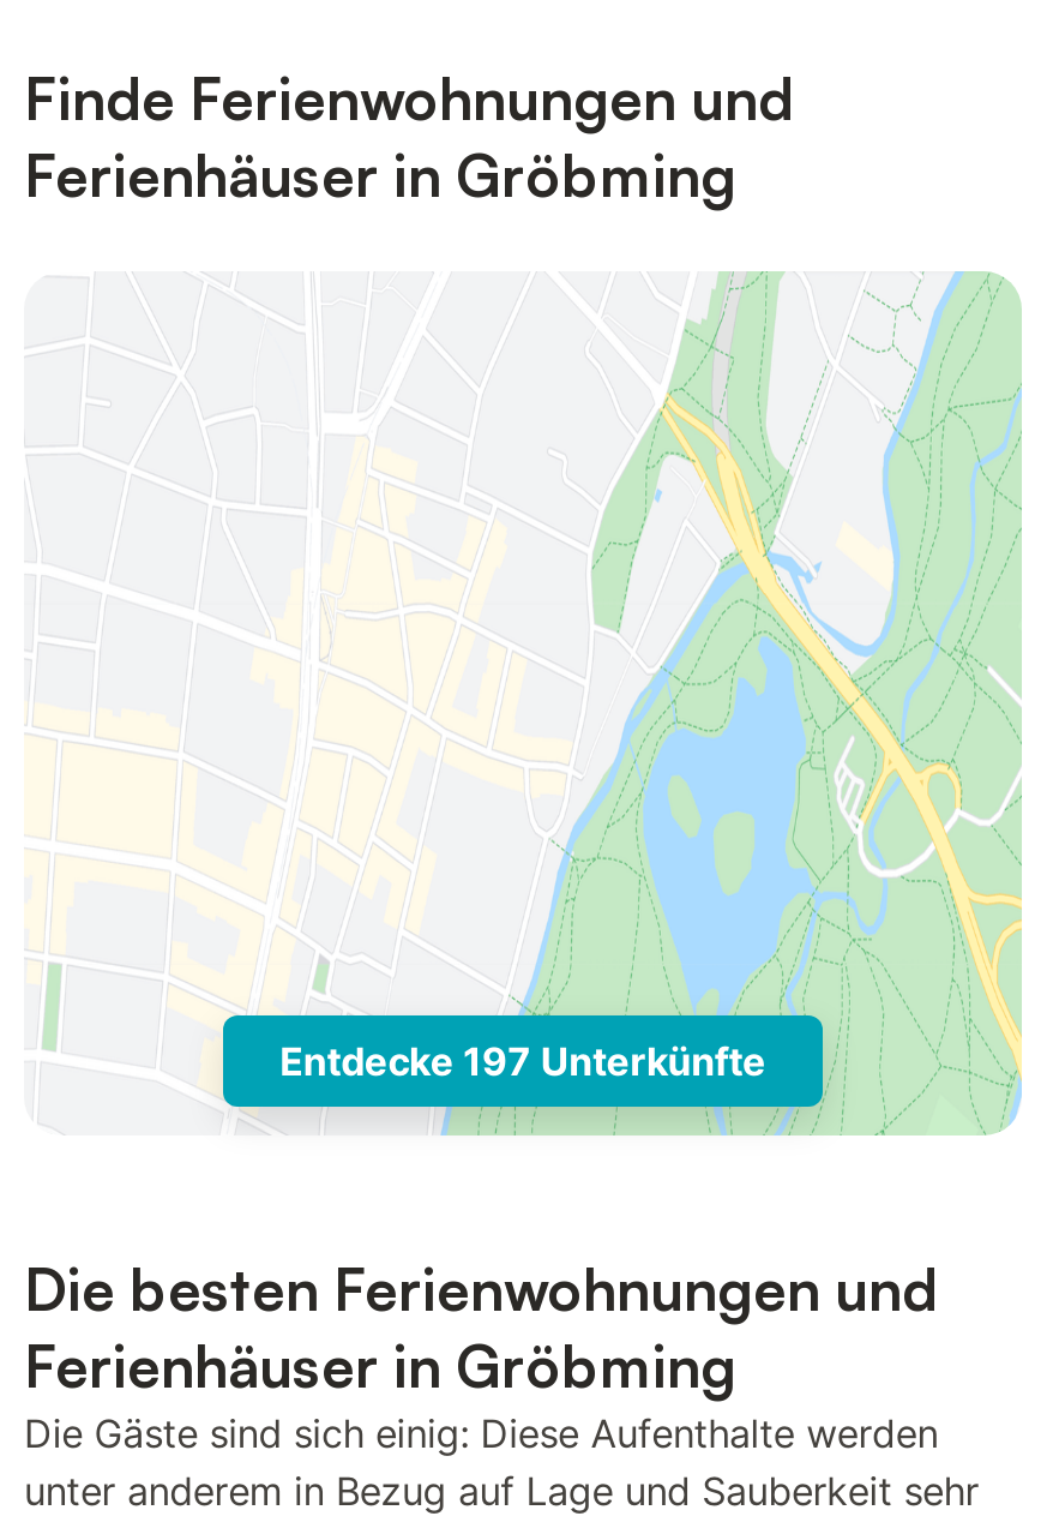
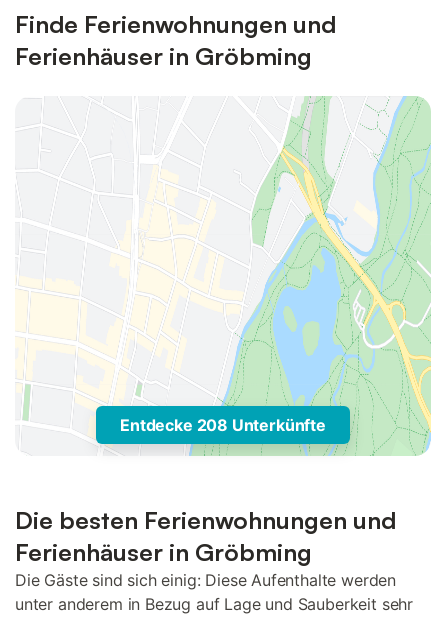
- Entdecke 197 Unterkünfte
+ Entdecke 208 Unterkünfte
